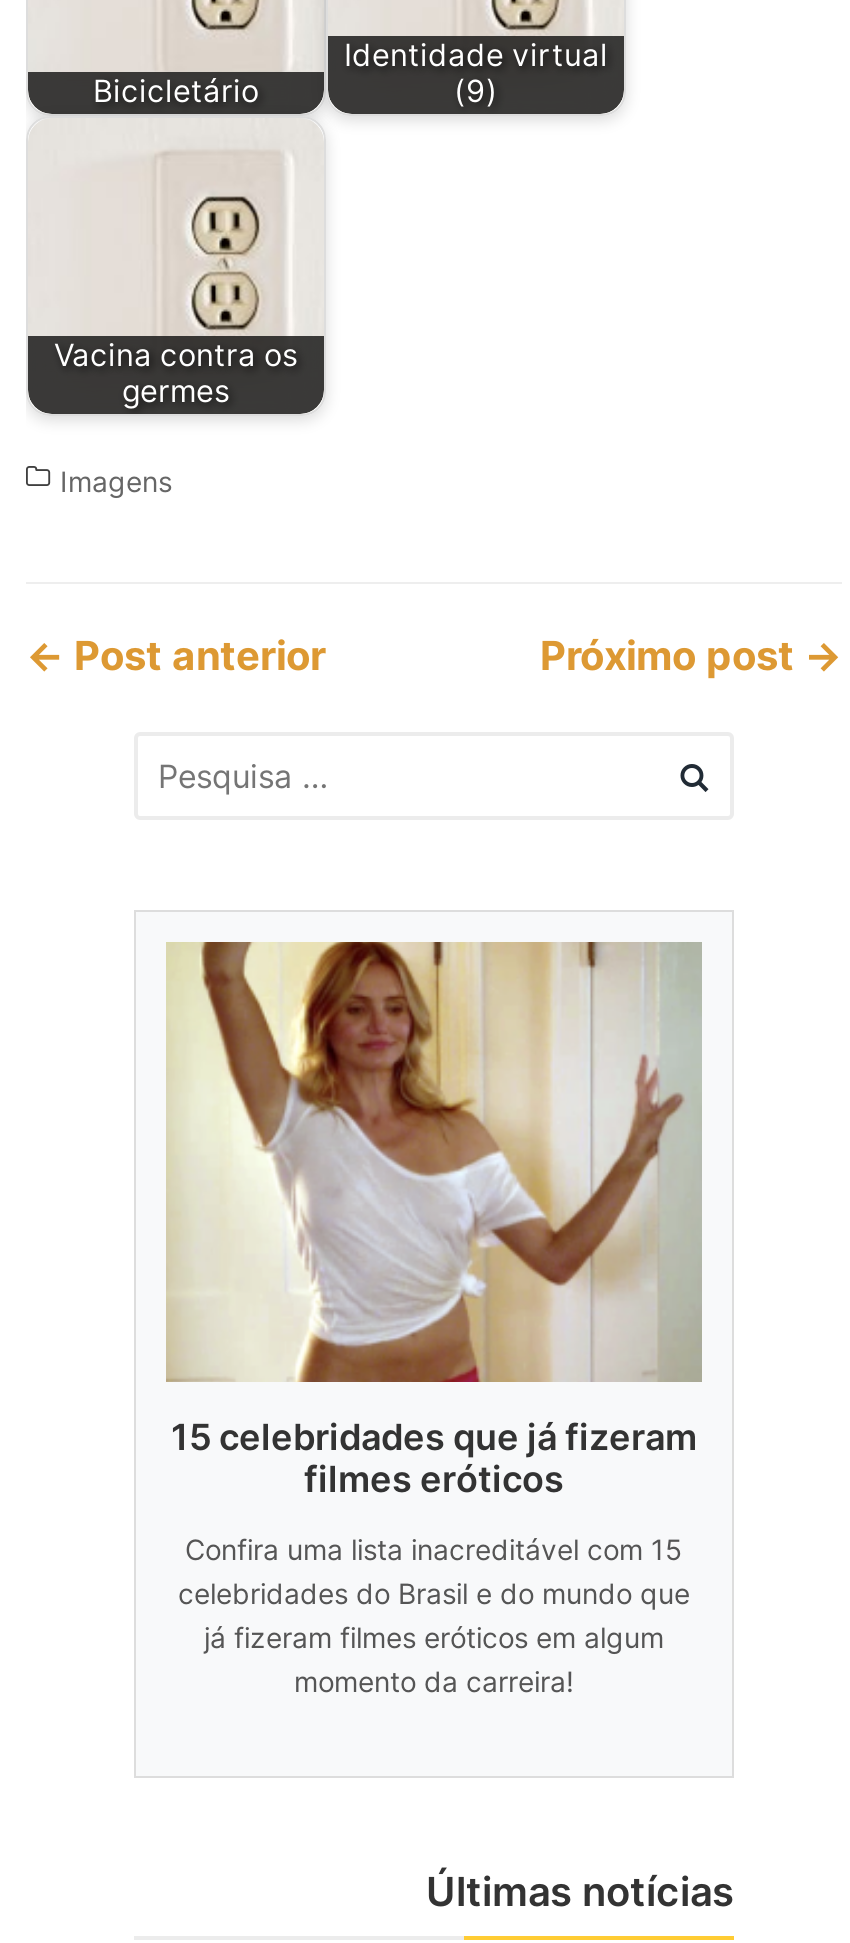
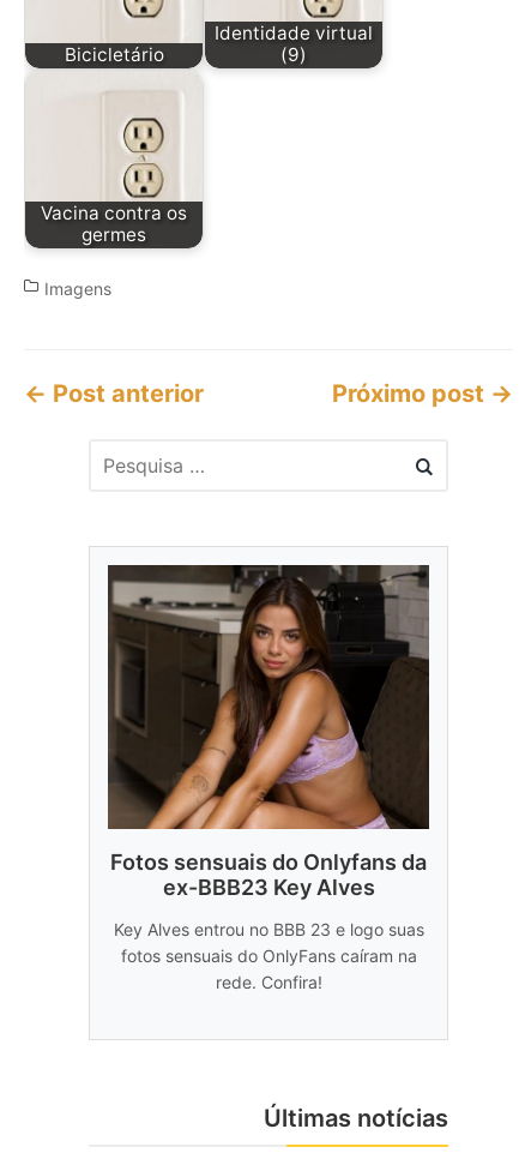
- [image]
- 15 celebridades que já fizeram
- filmes eróticos
+ [image]
+ Fotos sensuais do Onlyfans da
+ ex-BBB23 Key Alves

- Confira uma lista inacreditável com 15
- celebridades do Brasil e do mundo que
- já fizeram filmes eróticos em algum
- momento da carreira!
+ Key Alves entrou no BBB 23 e logo suas
+ fotos sensuais do OnlyFans caíram na
+ rede. Confira!
